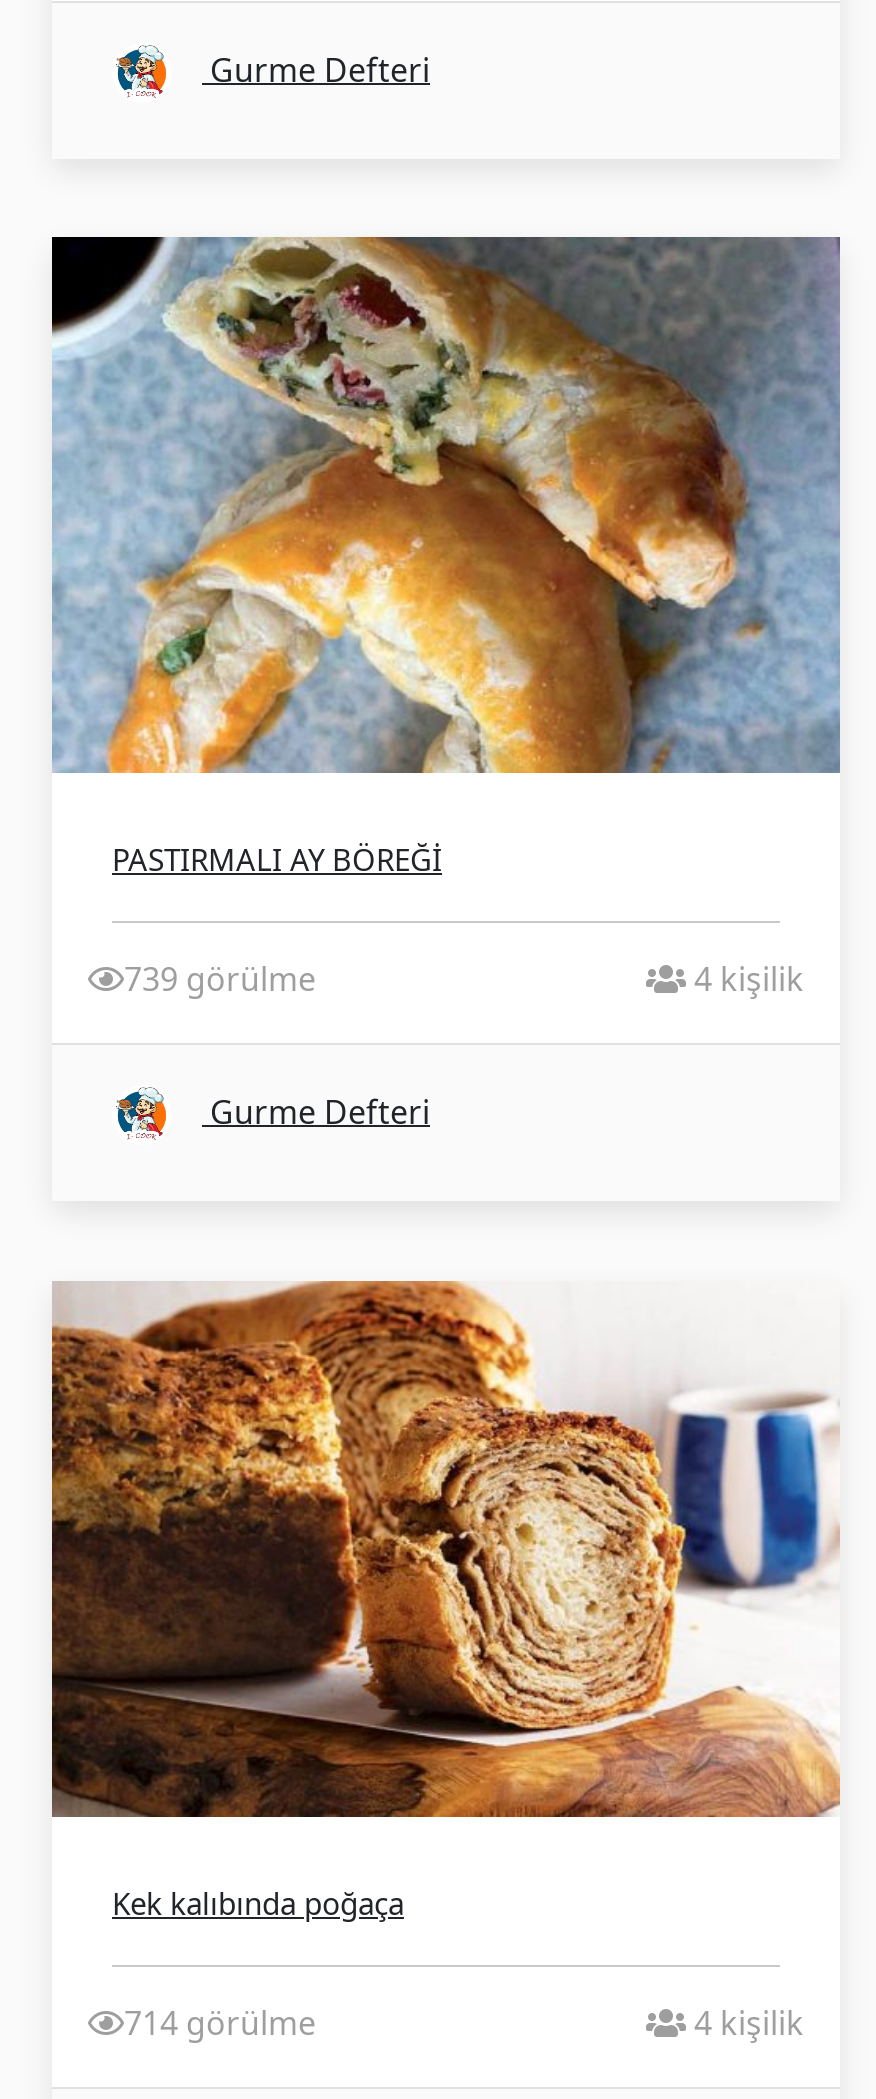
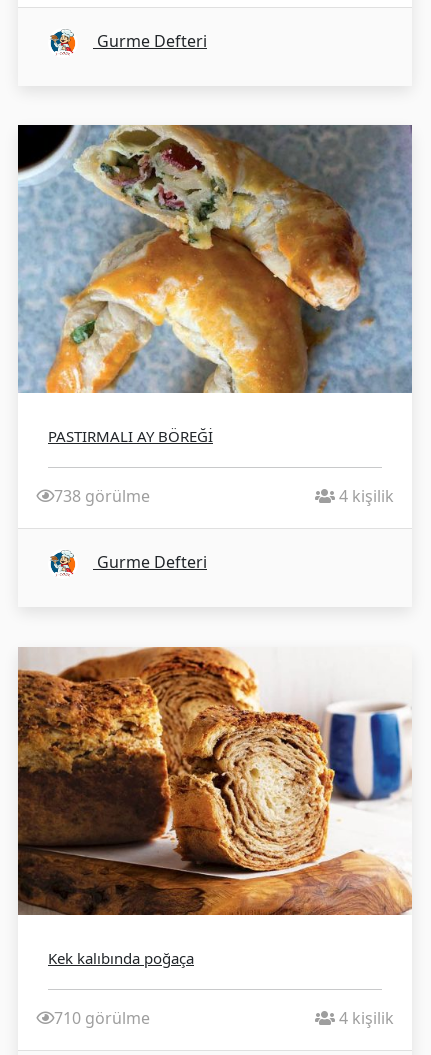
- 739 görülme
+ 738 görülme

- 714 görülme
+ 710 görülme
